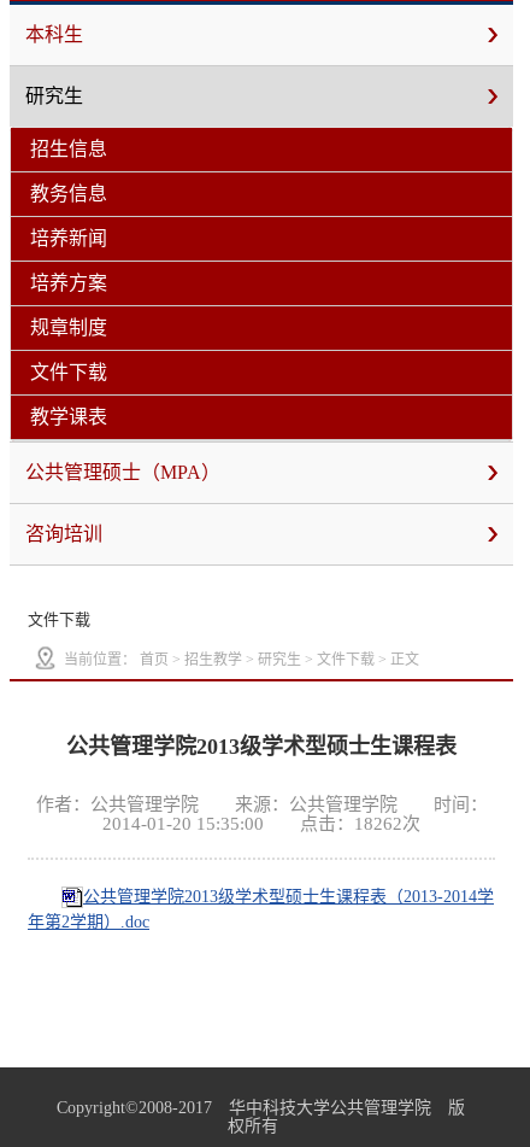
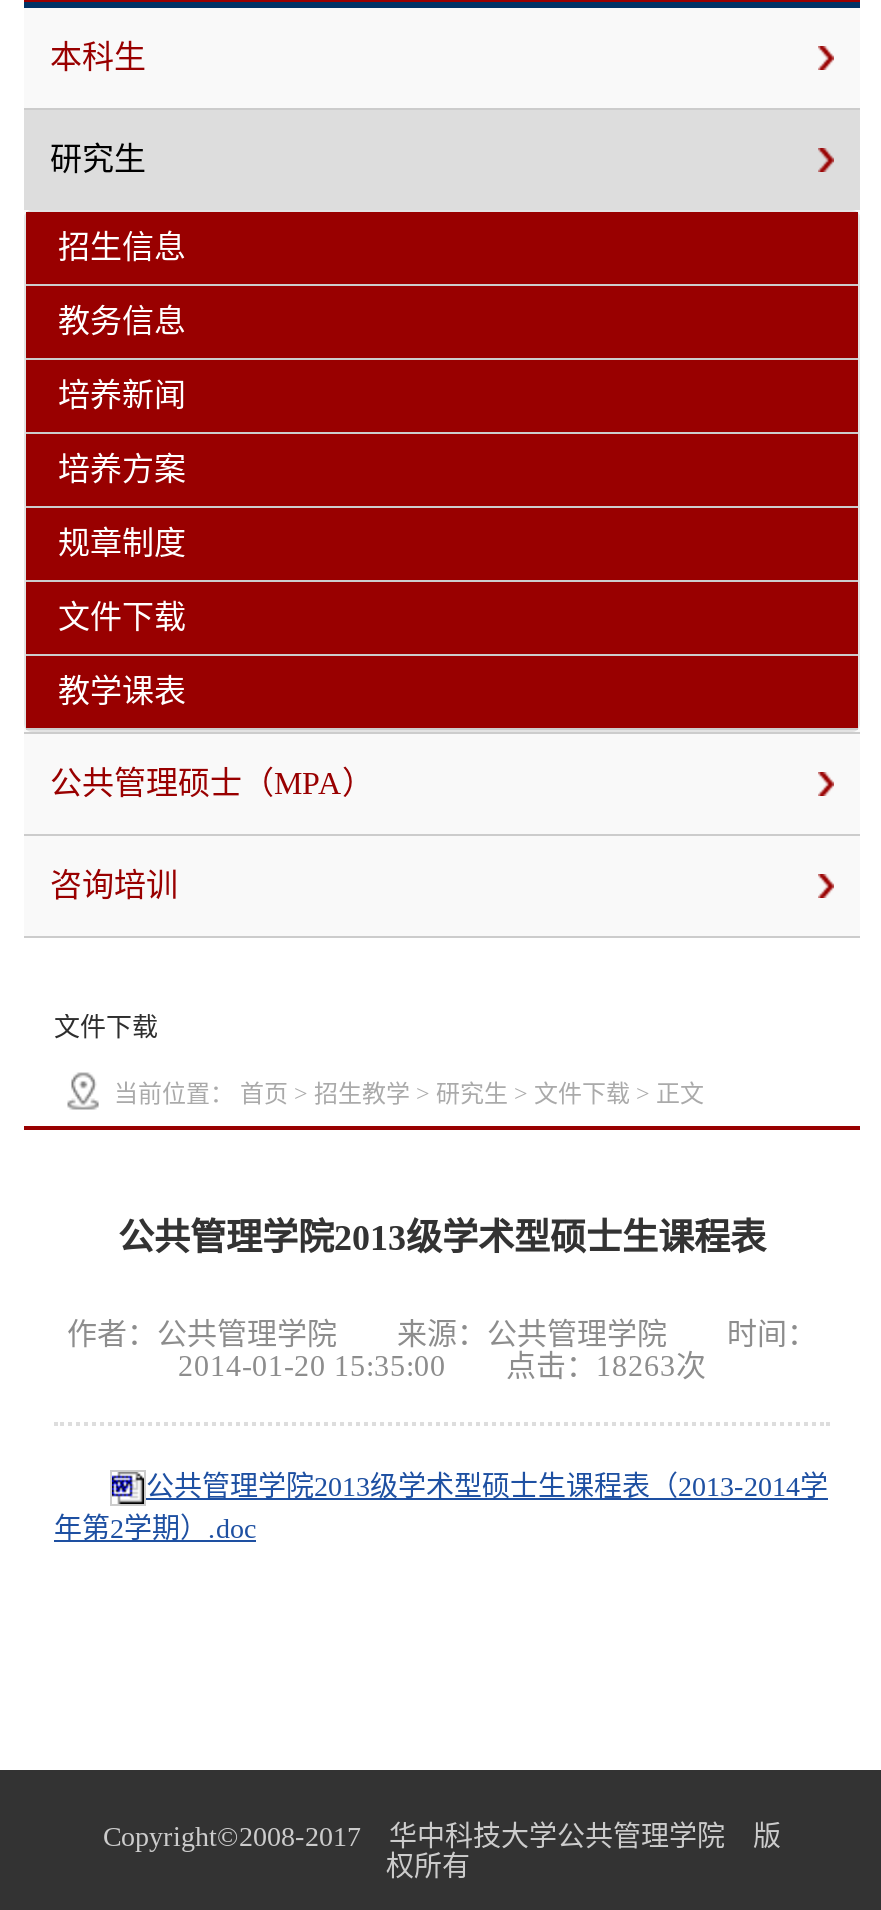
- 2014-01-20 15:35:00 点击：18262次
+ 2014-01-20 15:35:00 点击：18263次
